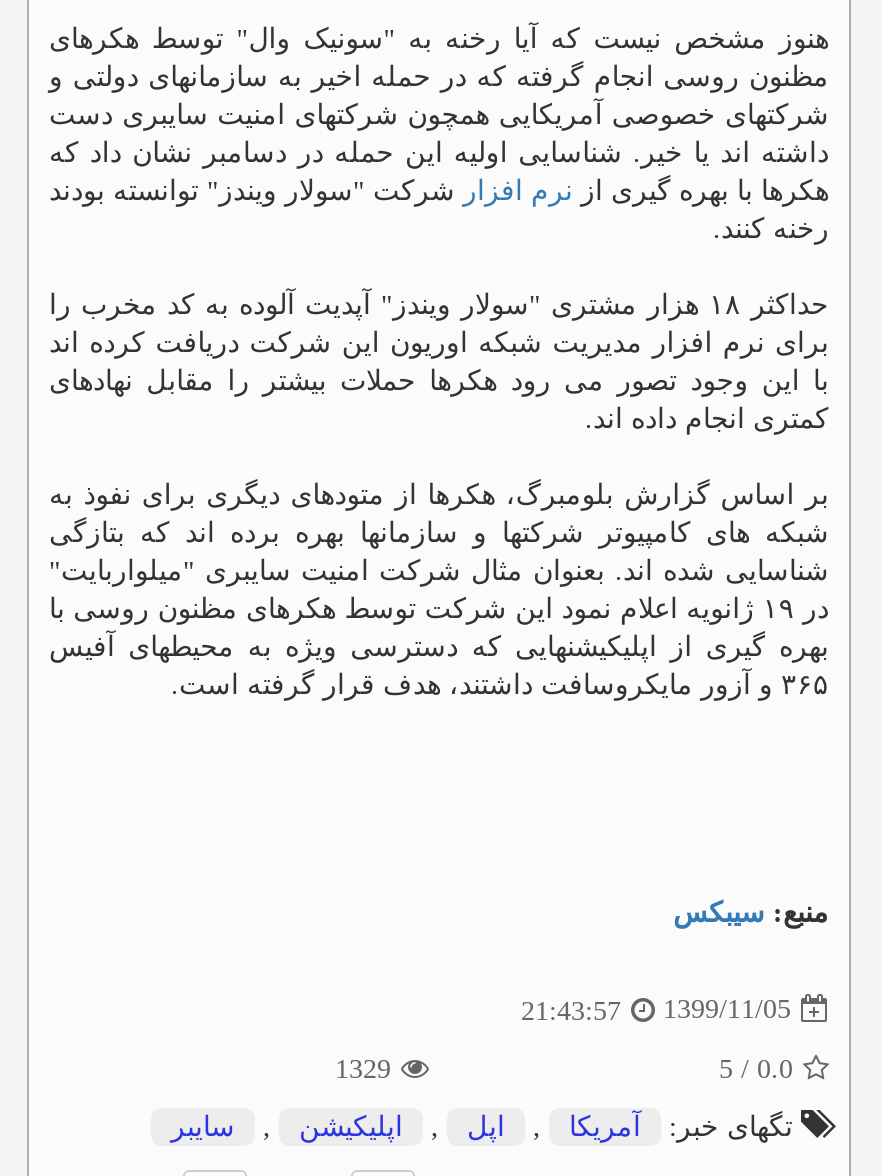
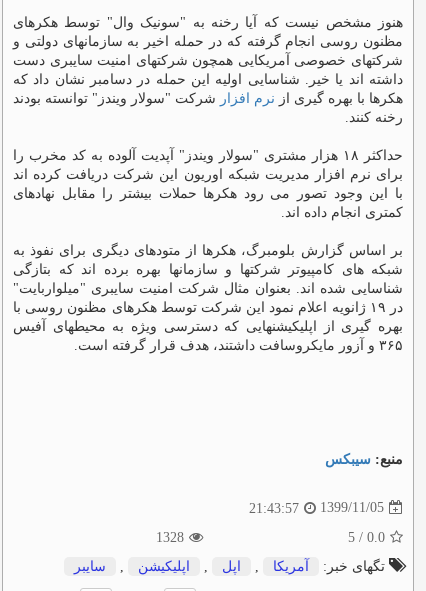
- 1329
+ 1328
